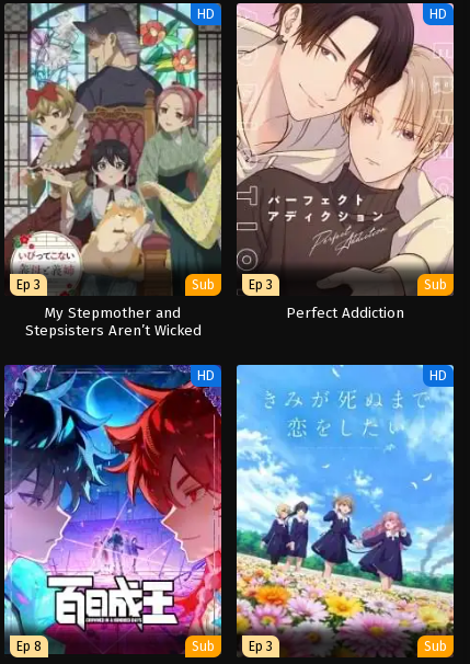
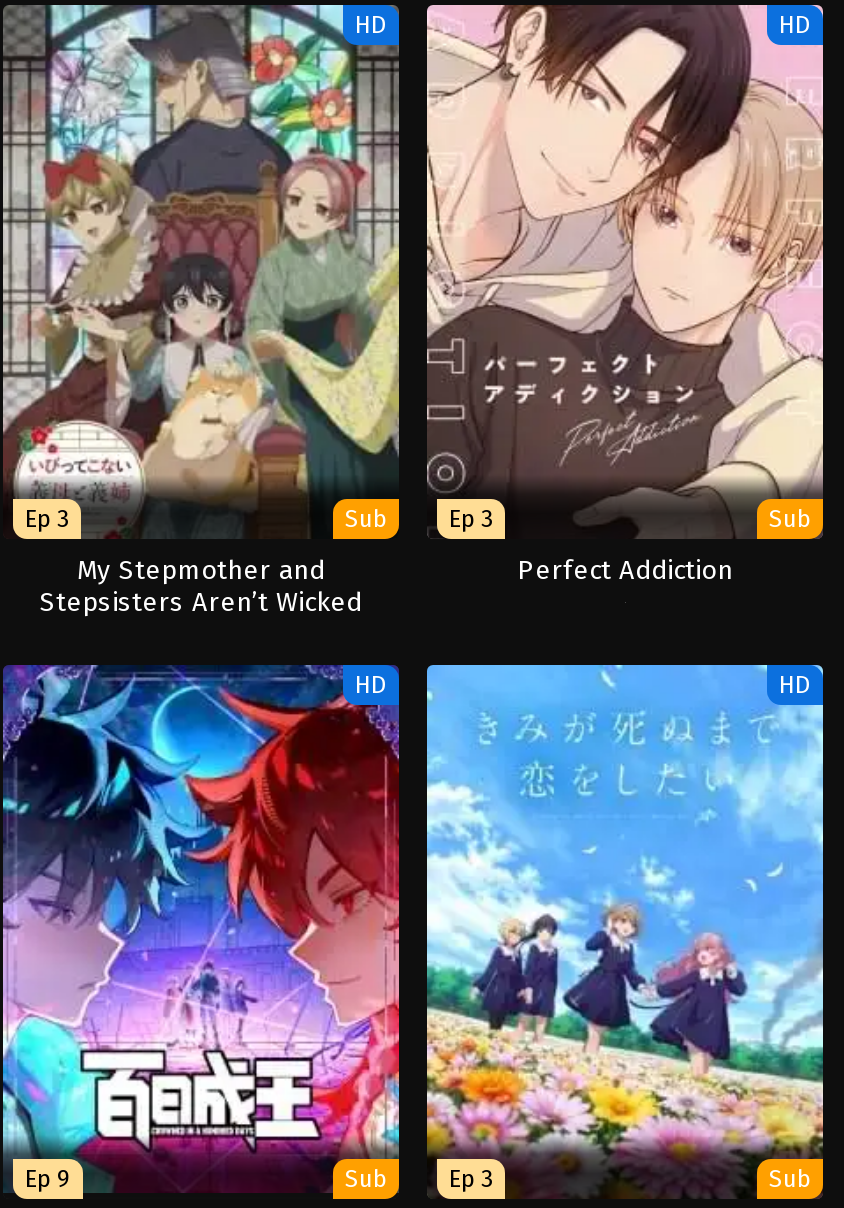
- Ep 8
+ Ep 9
